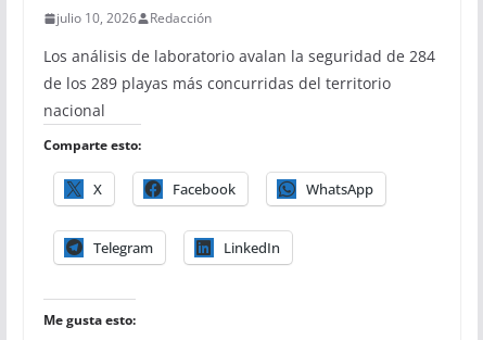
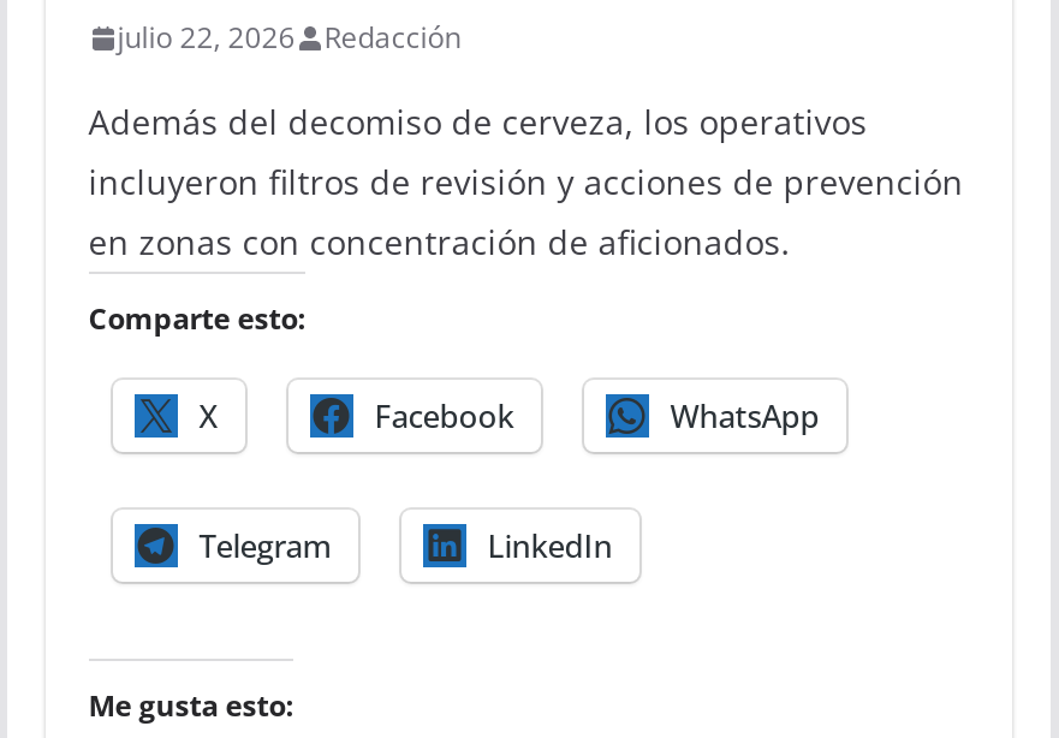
- julio 10, 2026 Redacción
+ julio 22, 2026 Redacción

- Los análisis de laboratorio avalan la seguridad de 284
- de los 289 playas más concurridas del territorio
- nacional
+ Además del decomiso de cerveza, los operativos
+ incluyeron filtros de revisión y acciones de prevención
+ en zonas con concentración de aficionados.
